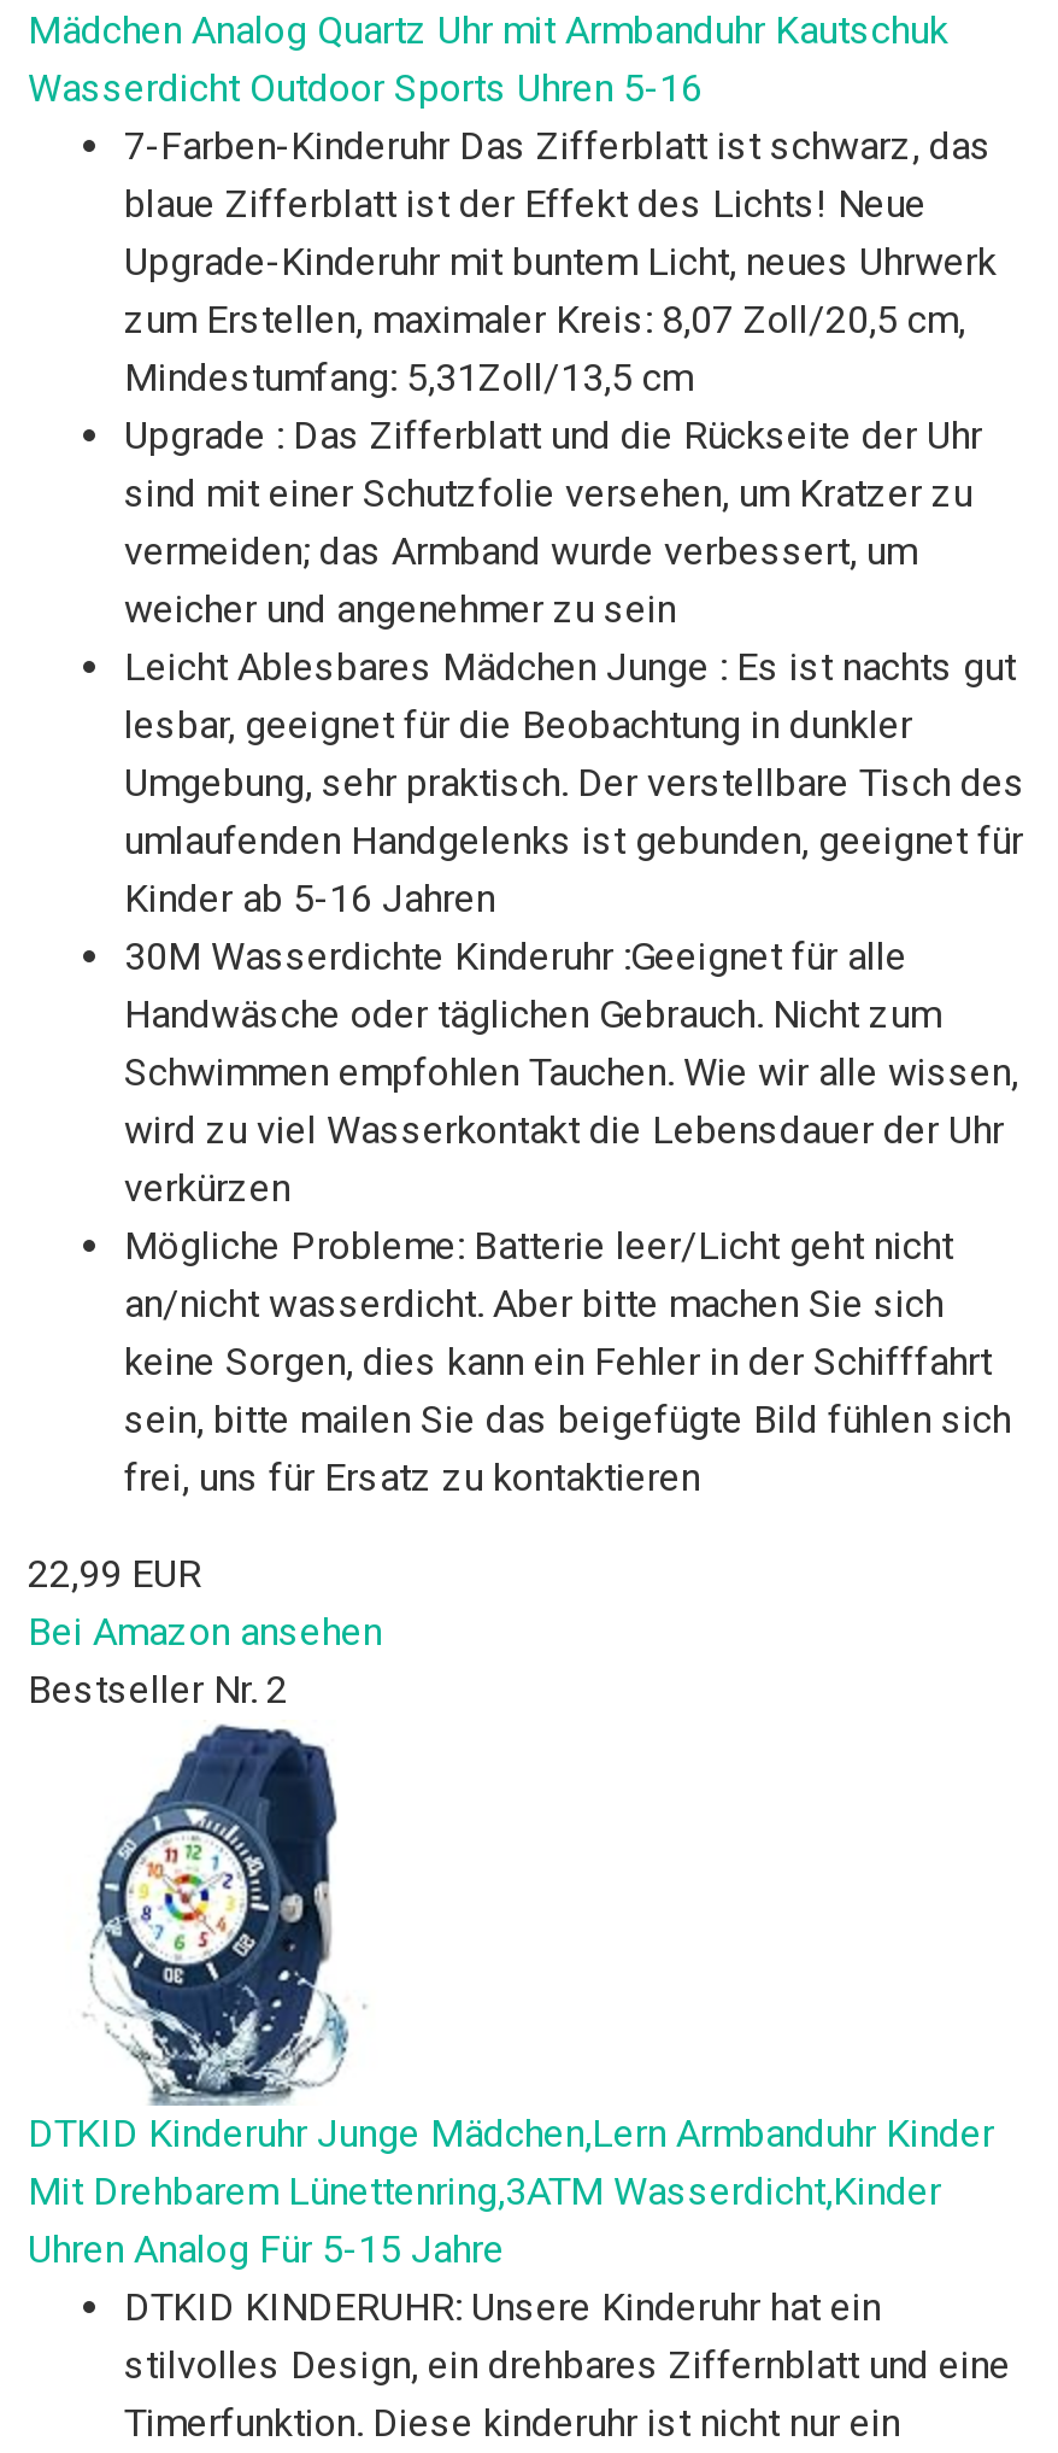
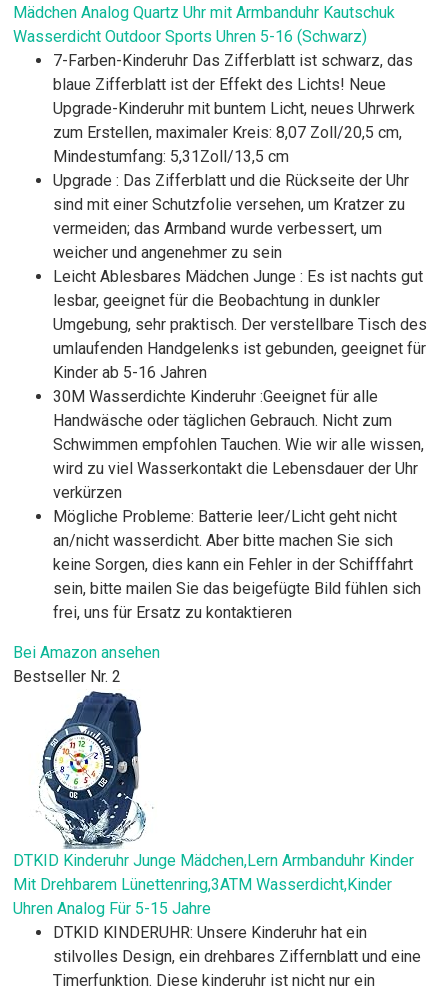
- Wasserdicht Outdoor Sports Uhren 5-16
+ Wasserdicht Outdoor Sports Uhren 5-16 (Schwarz)

- 22,99 EUR
